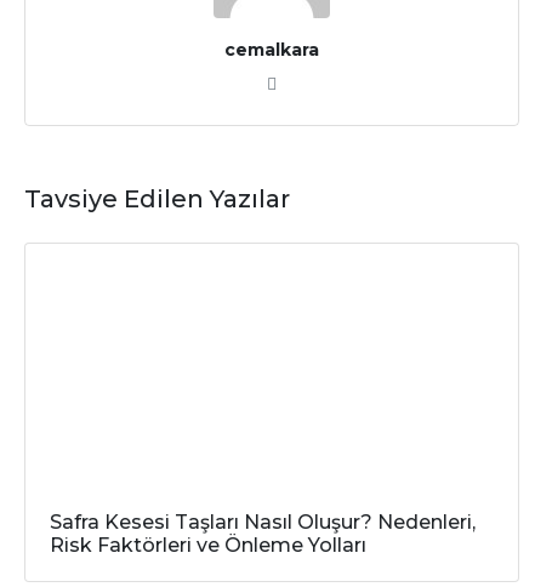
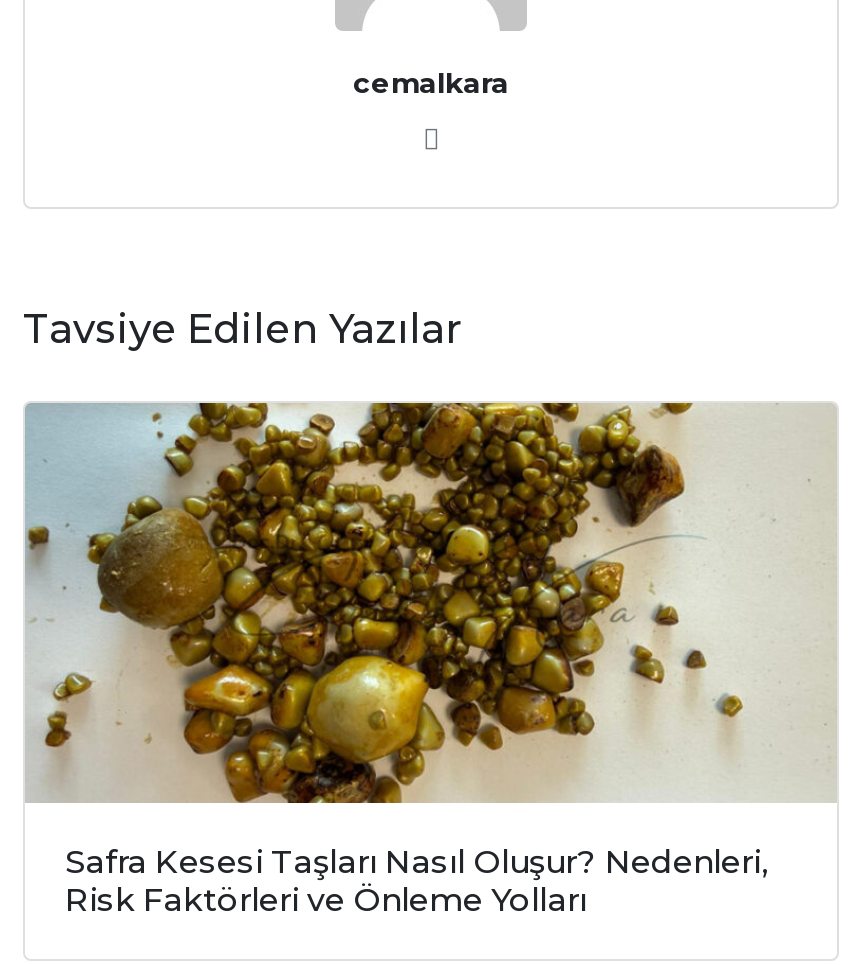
+ [image]
